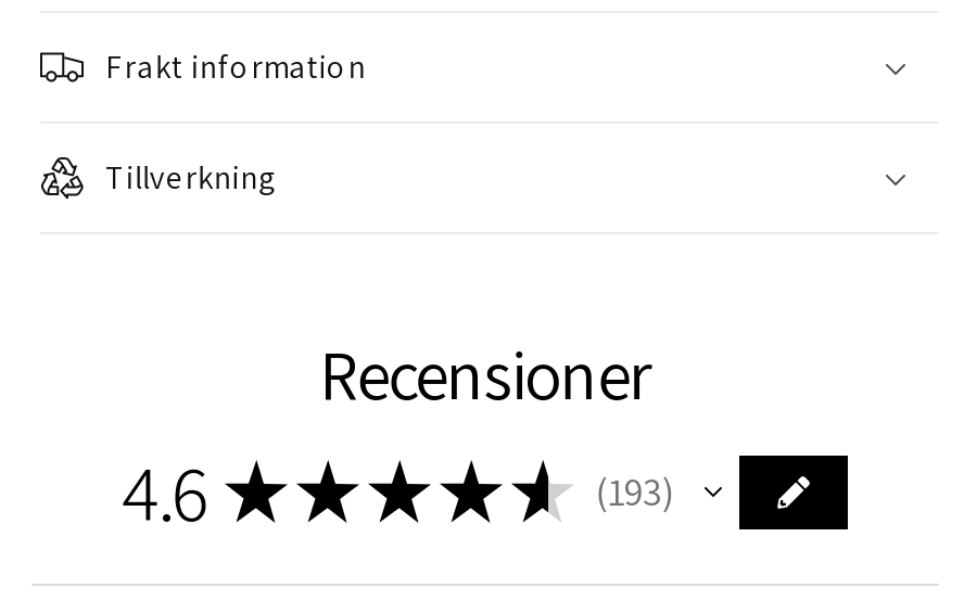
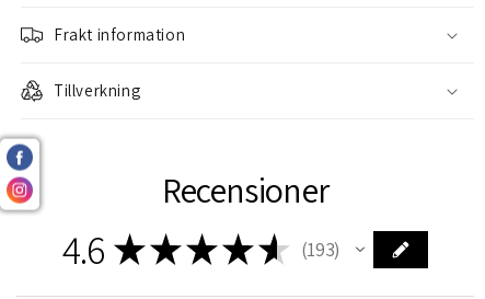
+ [image]
